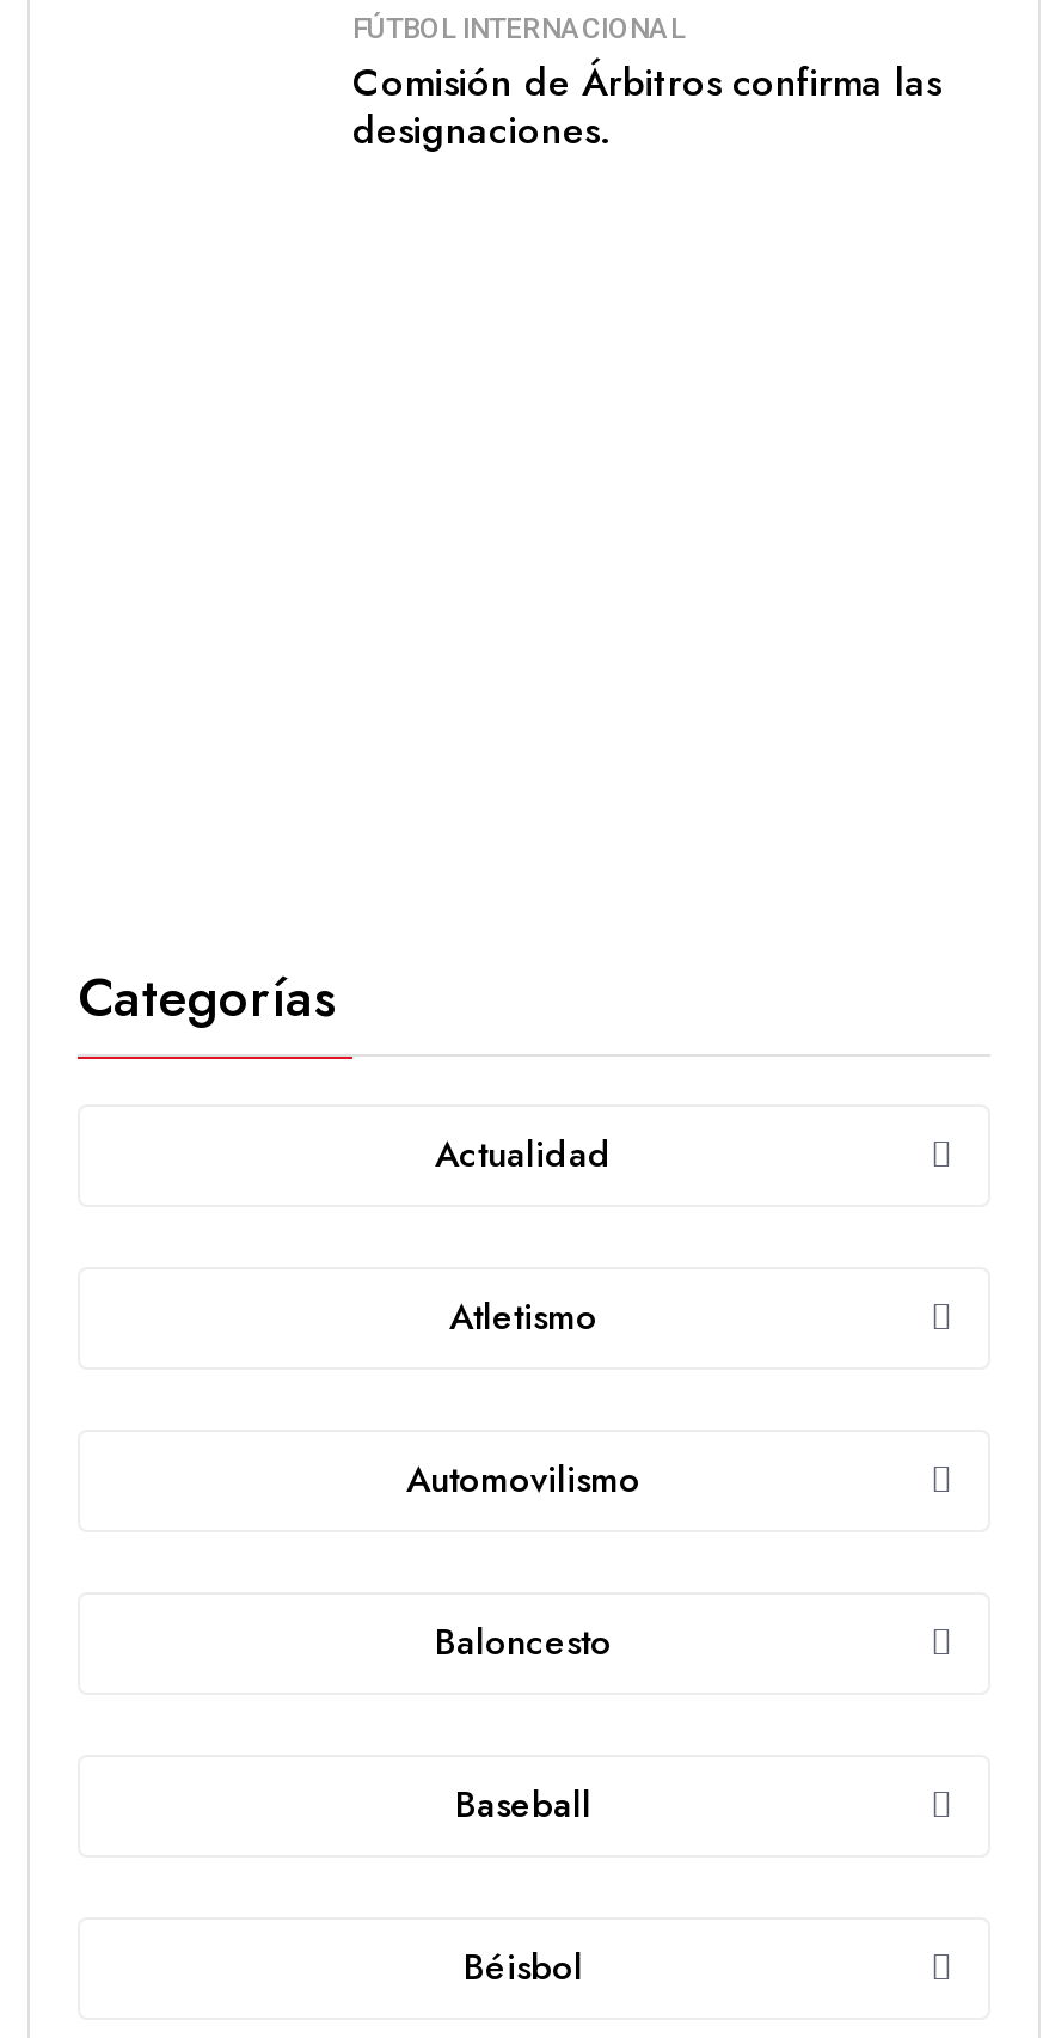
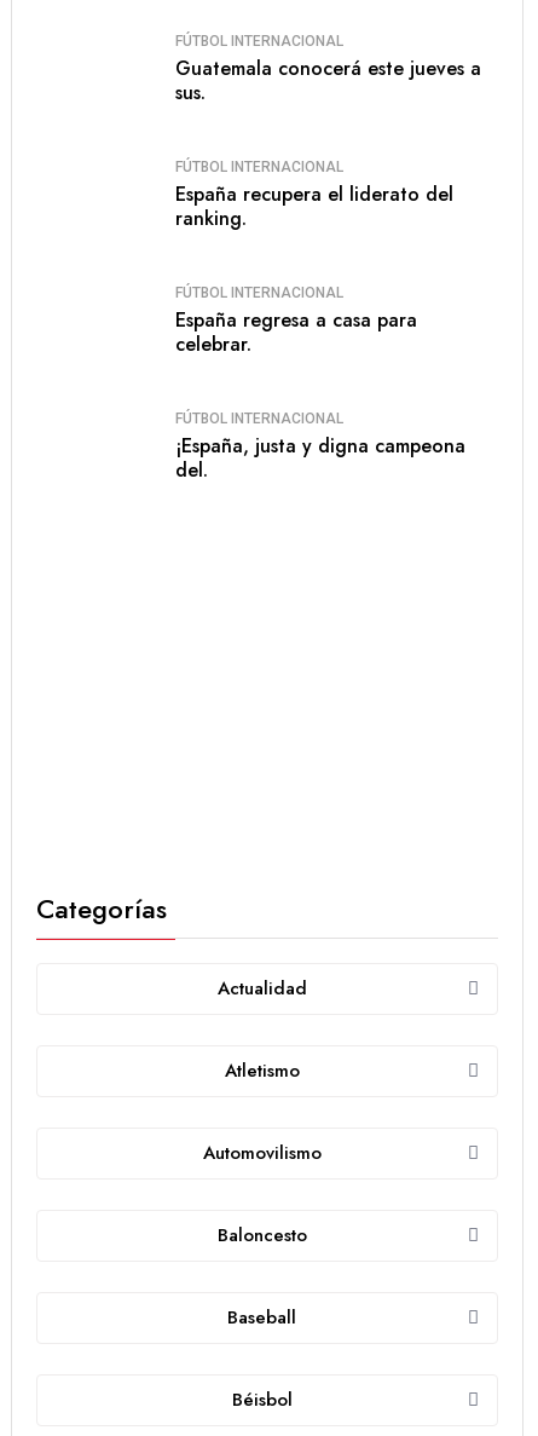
- Comisión de Árbitros confirma las
- designaciones.
+ Guatemala conocerá este jueves a
+ sus.
+ FÚTBOL INTERNACIONAL
+ España recupera el liderato del
+ ranking.
+ FÚTBOL INTERNACIONAL
+ España regresa a casa para
+ celebrar.
+ FÚTBOL INTERNACIONAL
+ ¡España, justa y digna campeona
+ del.
